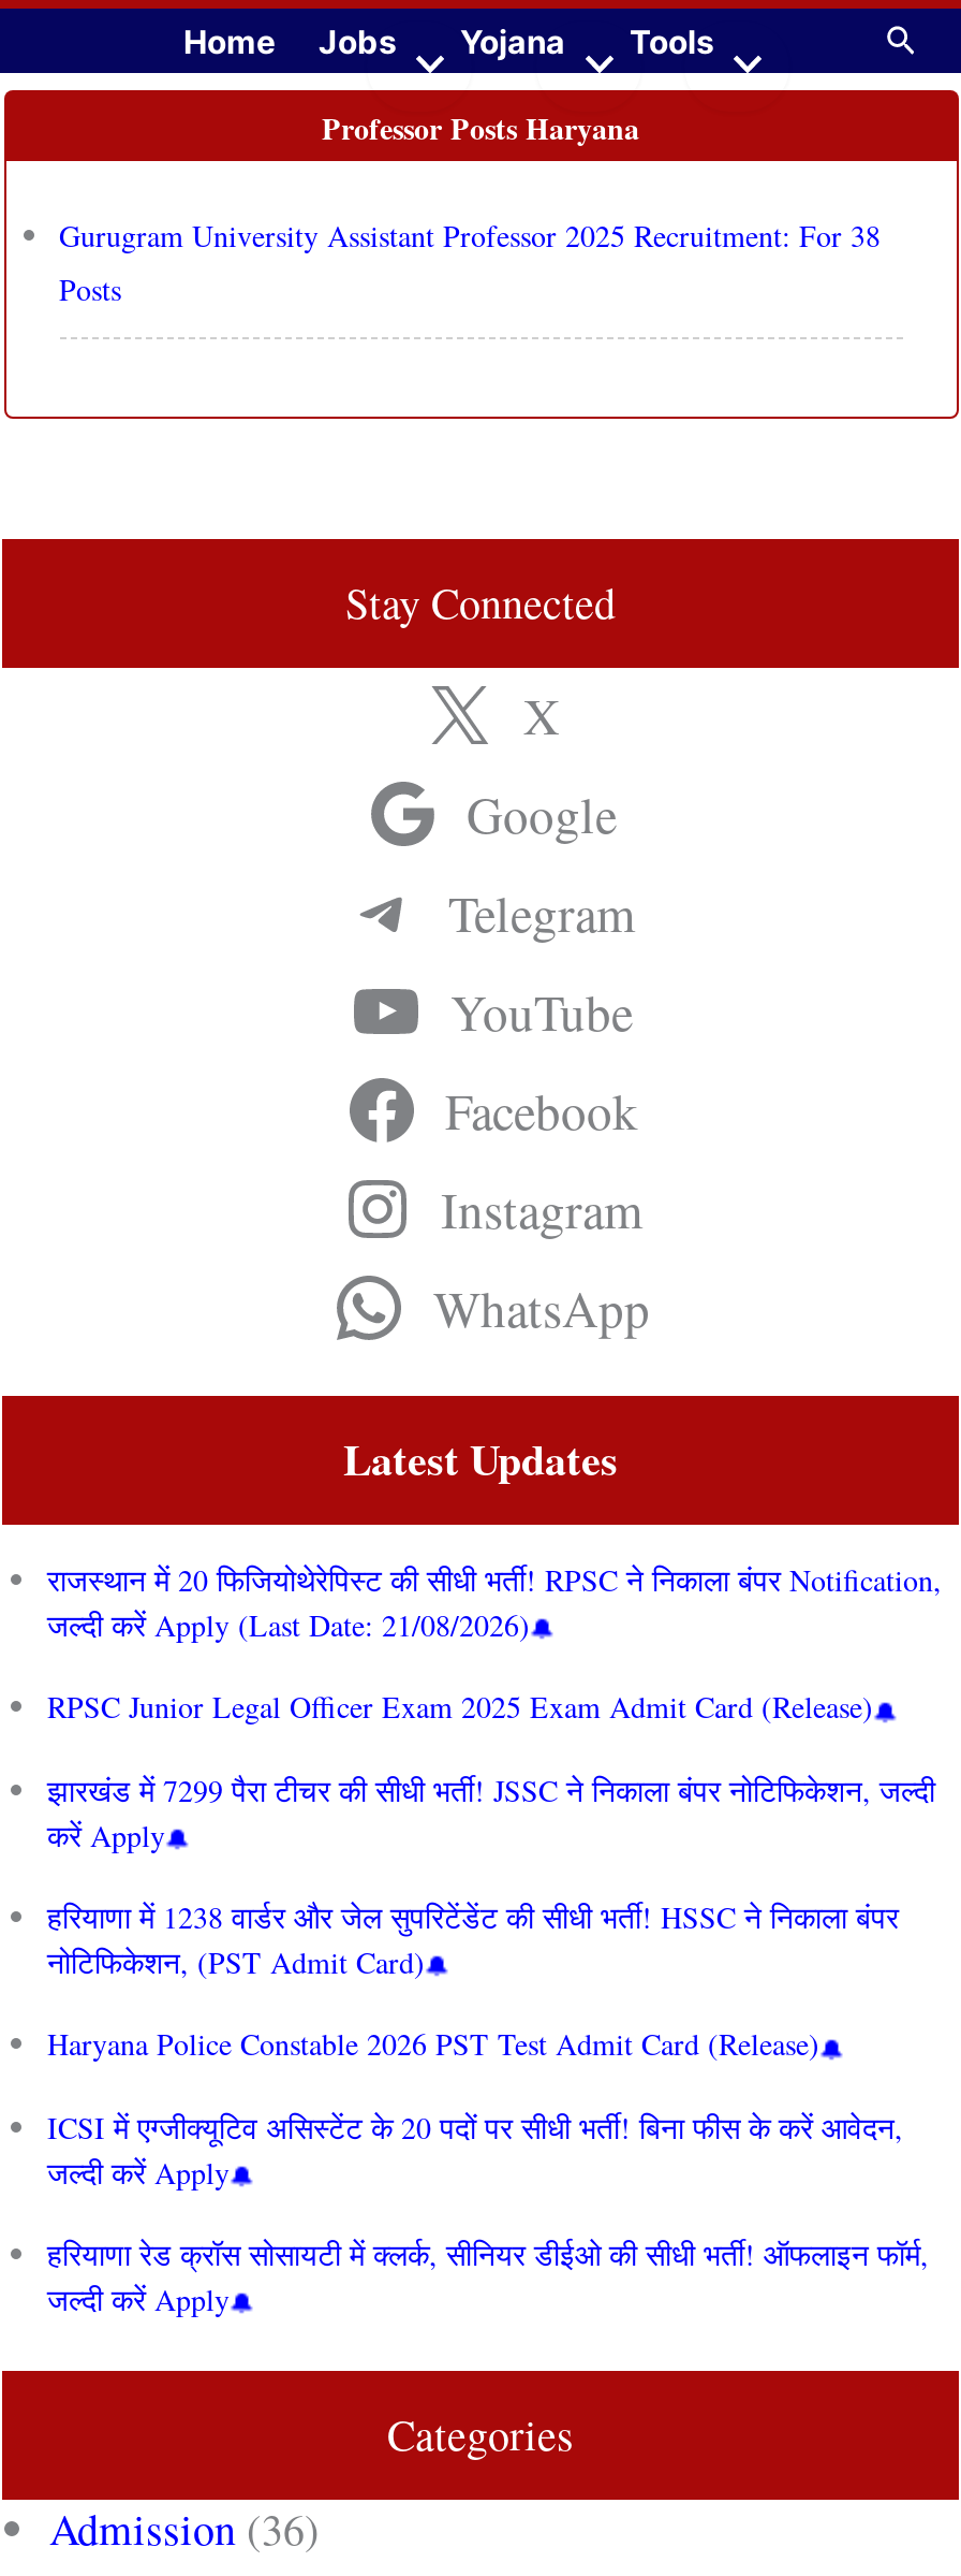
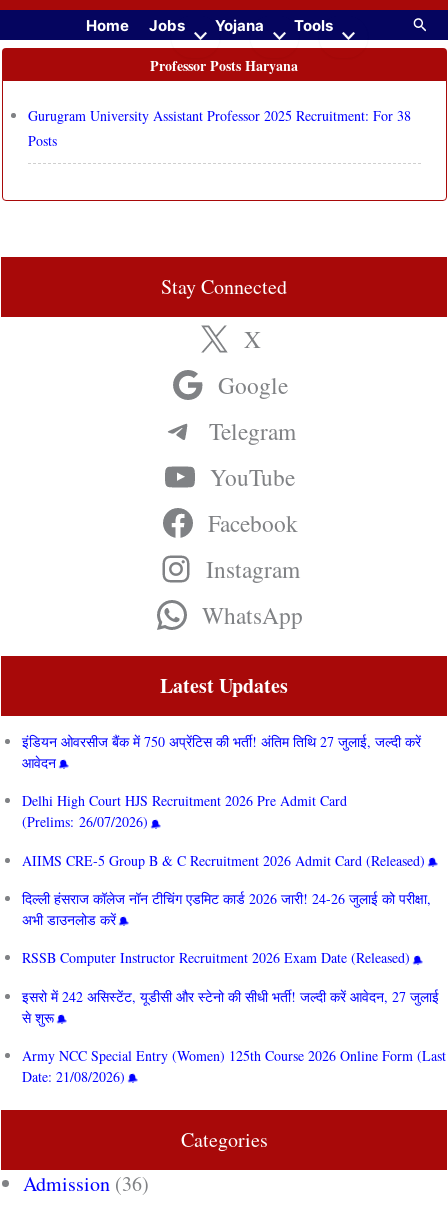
- राजस्थान में 20 फिजियोथेरेपिस्ट की सीधी भर्ती! RPSC ने निकाला बंपर Notification,
- जल्दी करें Apply (Last Date: 21/08/2026)
+ इंडियन ओवरसीज बैंक में 750 अप्रेंटिस की भर्ती! अंतिम तिथि 27 जुलाई, जल्दी करें
+ आवेदन

- RPSC Junior Legal Officer Exam 2025 Exam Admit Card (Release)
+ Delhi High Court HJS Recruitment 2026 Pre Admit Card
+ (Prelims: 26/07/2026)

- झारखंड में 7299 पैरा टीचर की सीधी भर्ती! JSSC ने निकाला बंपर नोटिफिकेशन, जल्दी
- करें Apply
+ AIIMS CRE‑5 Group B & C Recruitment 2026 Admit Card (Released)

- हरियाणा में 1238 वार्डर और जेल सुपरिटेंडेंट की सीधी भर्ती! HSSC ने निकाला बंपर
- नोटिफिकेशन, (PST Admit Card)
+ दिल्ली हंसराज कॉलेज नॉन टीचिंग एडमिट कार्ड 2026 जारी! 24-26 जुलाई को परीक्षा,
+ अभी डाउनलोड करें

- Haryana Police Constable 2026 PST Test Admit Card (Release)
+ RSSB Computer Instructor Recruitment 2026 Exam Date (Released)

- ICSI में एग्जीक्यूटिव असिस्टेंट के 20 पदों पर सीधी भर्ती! बिना फीस के करें आवेदन,
- जल्दी करें Apply
+ इसरो में 242 असिस्टेंट, यूडीसी और स्टेनो की सीधी भर्ती! जल्दी करें आवेदन, 27 जुलाई
+ से शुरू

- हरियाणा रेड क्रॉस सोसायटी में क्लर्क, सीनियर डीईओ की सीधी भर्ती! ऑफलाइन फॉर्म,
- जल्दी करें Apply
+ Army NCC Special Entry (Women) 125th Course 2026 Online Form (Last
+ Date: 21/08/2026)
